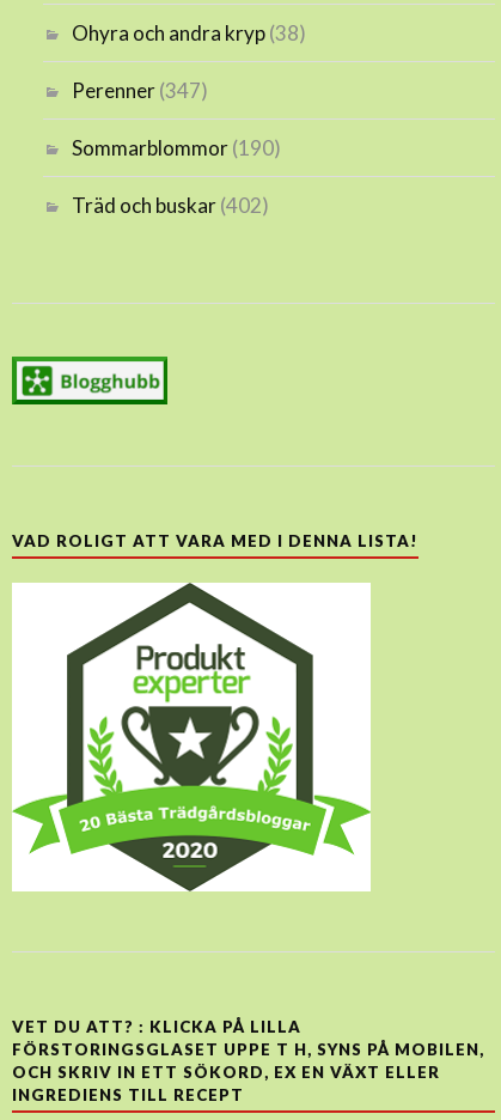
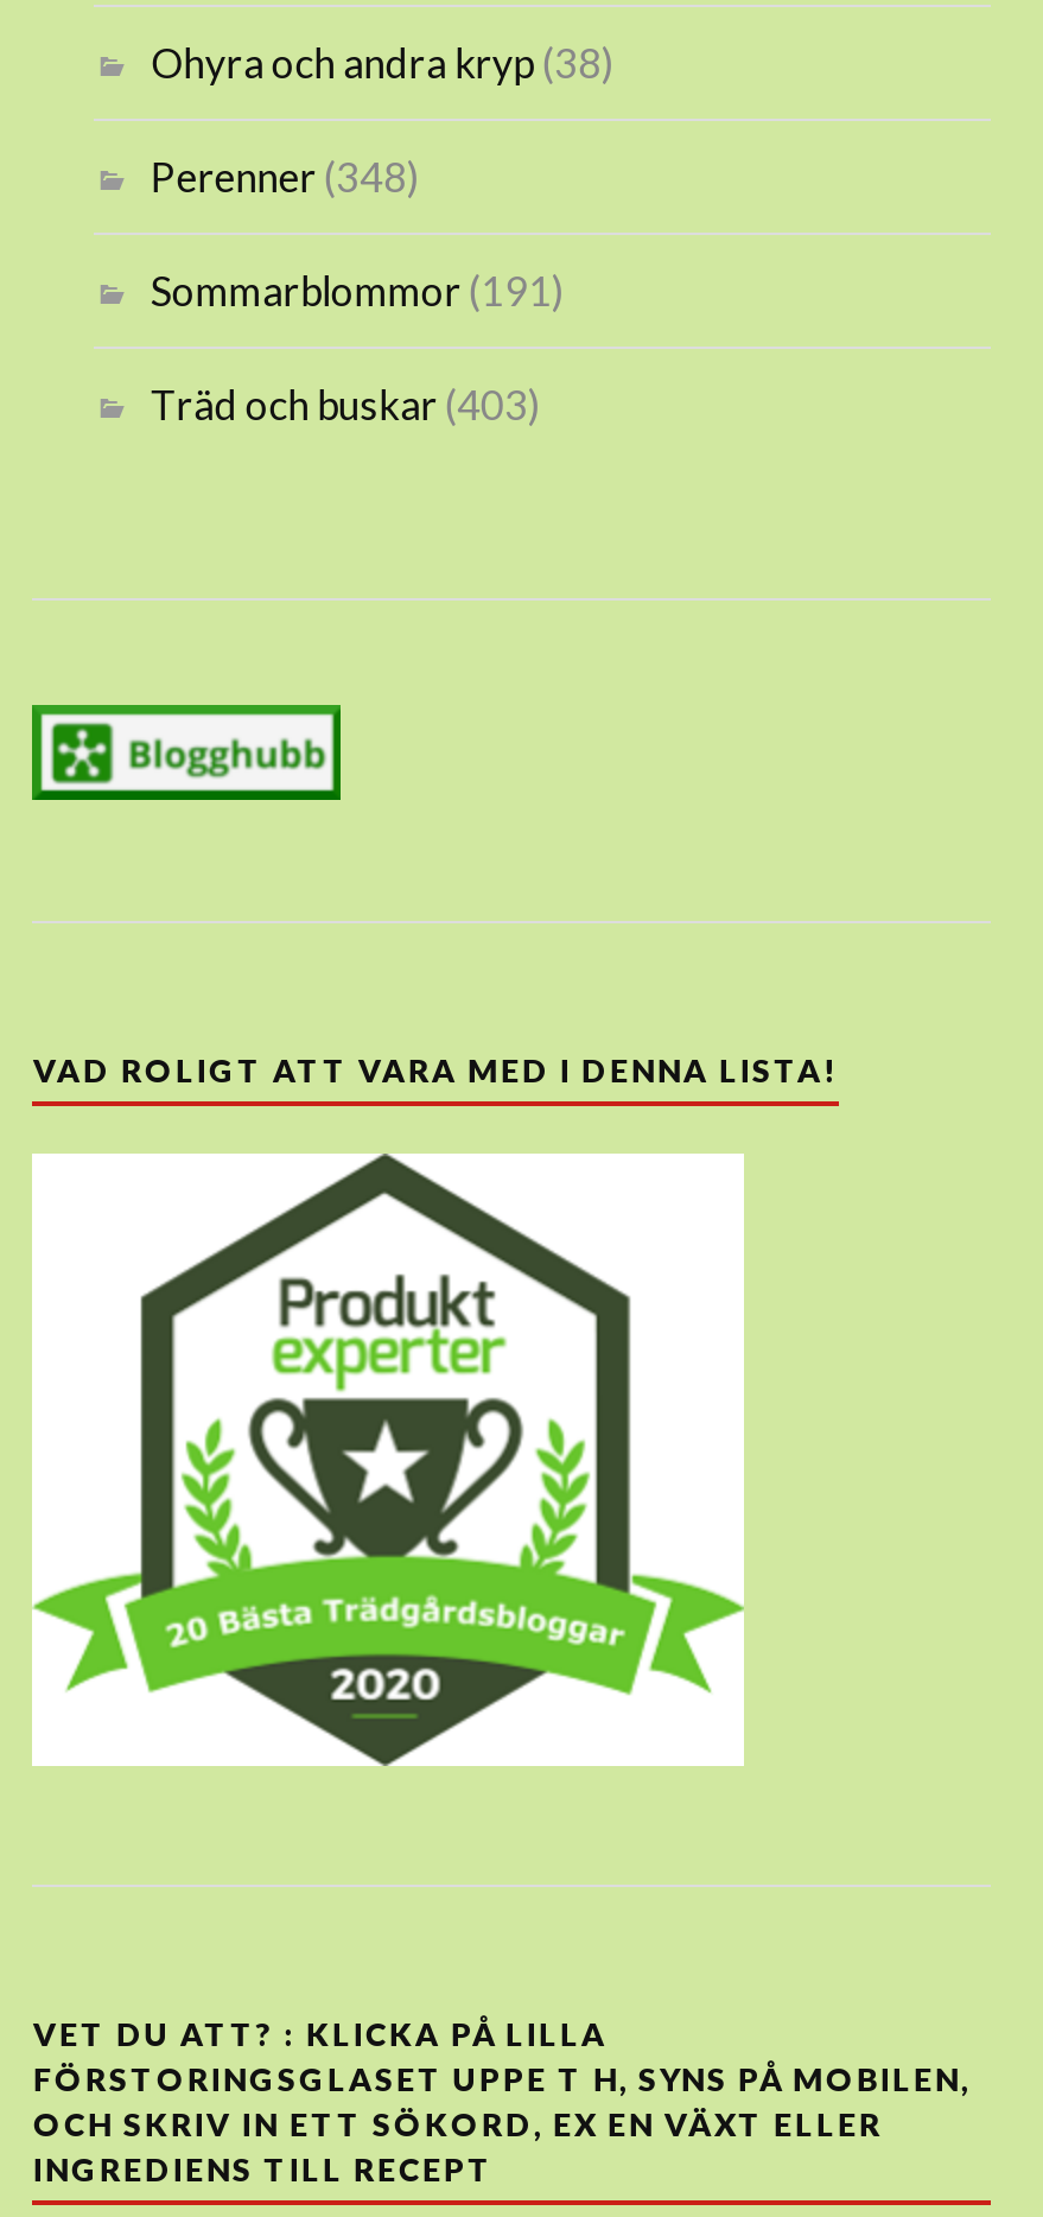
- Perenner (347)
+ Perenner (348)

- Sommarblommor (190)
+ Sommarblommor (191)

- Träd och buskar (402)
+ Träd och buskar (403)
